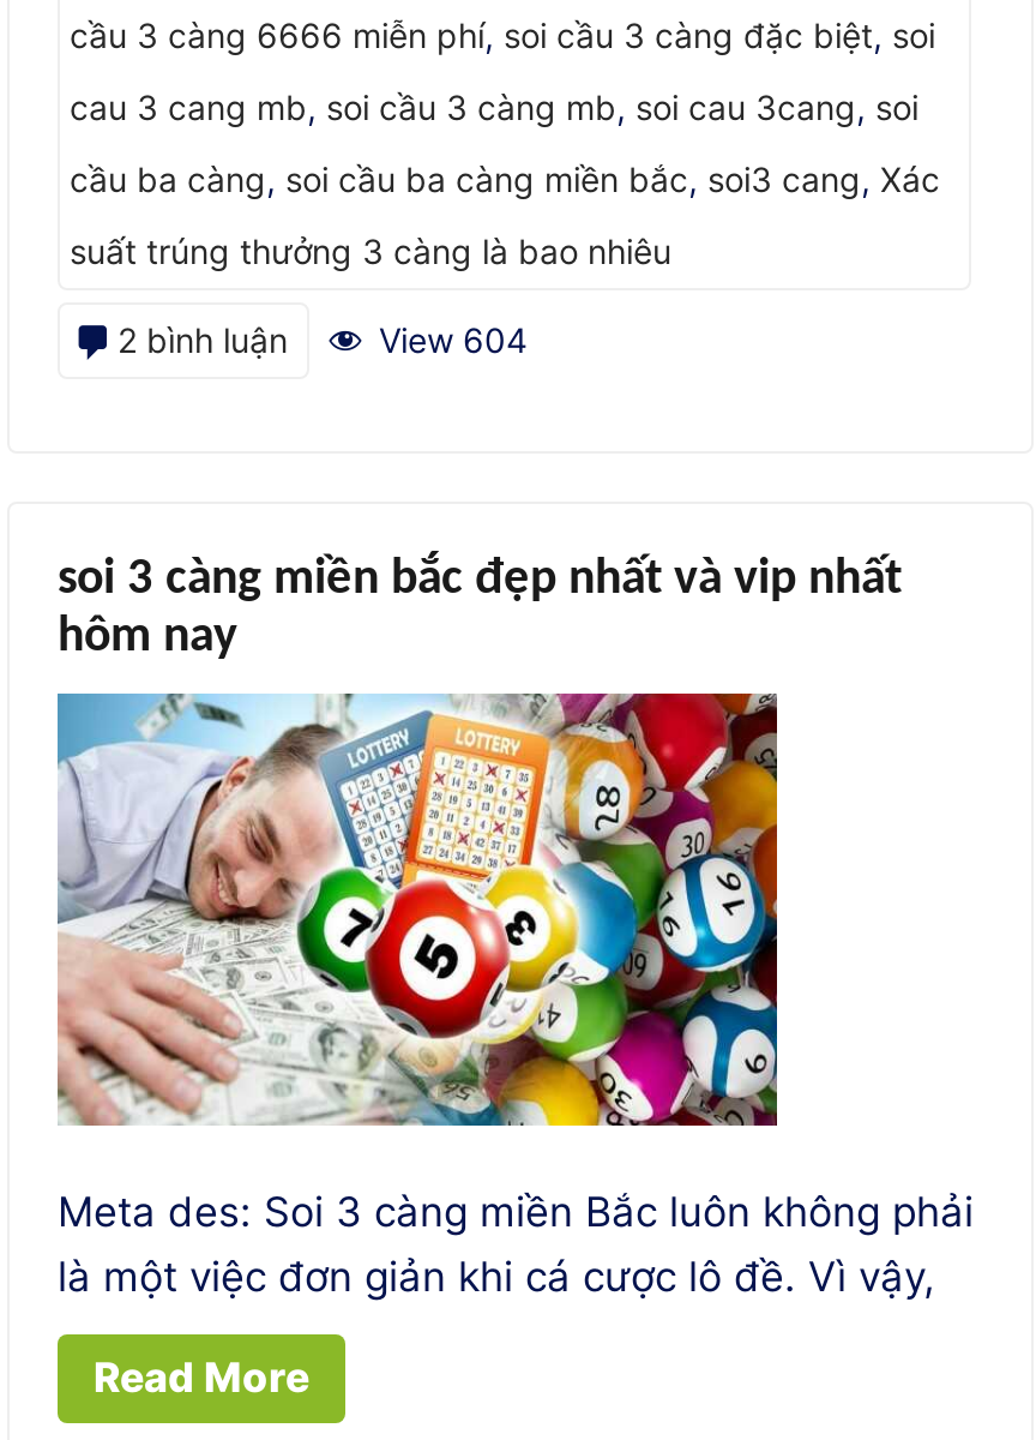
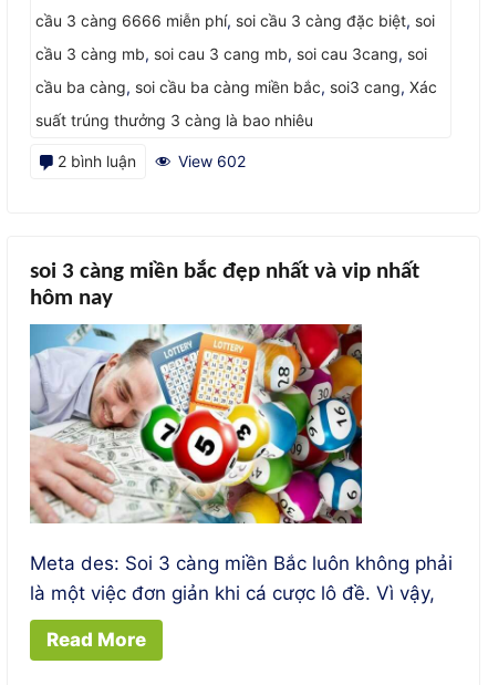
- cau 3 cang mb, soi cầu 3 càng mb, soi cau 3cang, soi
+ cầu 3 càng mb, soi cau 3 cang mb, soi cau 3cang, soi

- 2 bình luận ở View 604
+ 2 bình luận ở View 602
